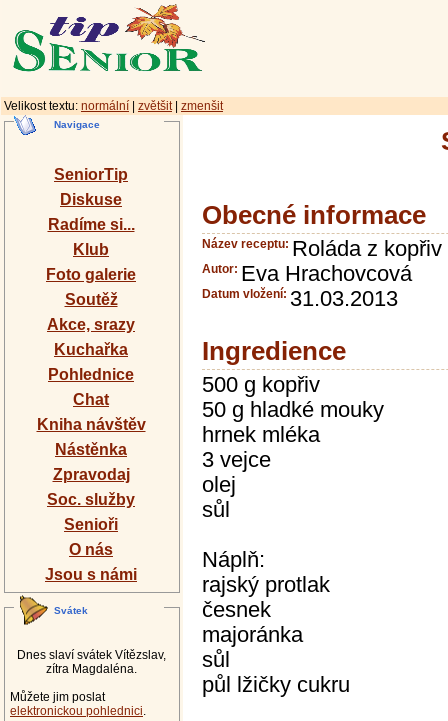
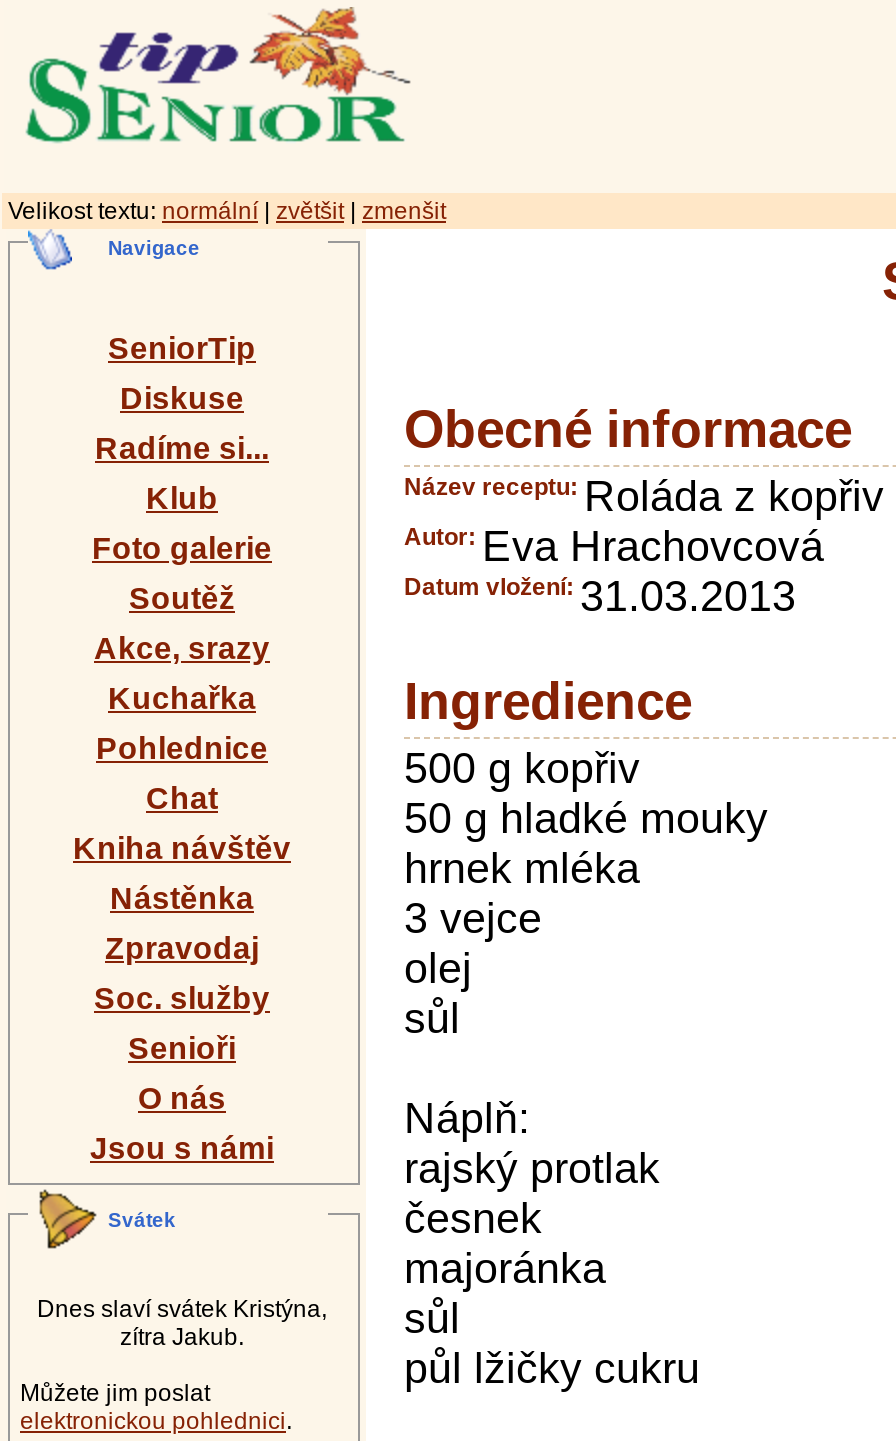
- Dnes slaví svátek Vítězslav,
+ Dnes slaví svátek Kristýna,

- zítra Magdaléna.
+ zítra Jakub.
